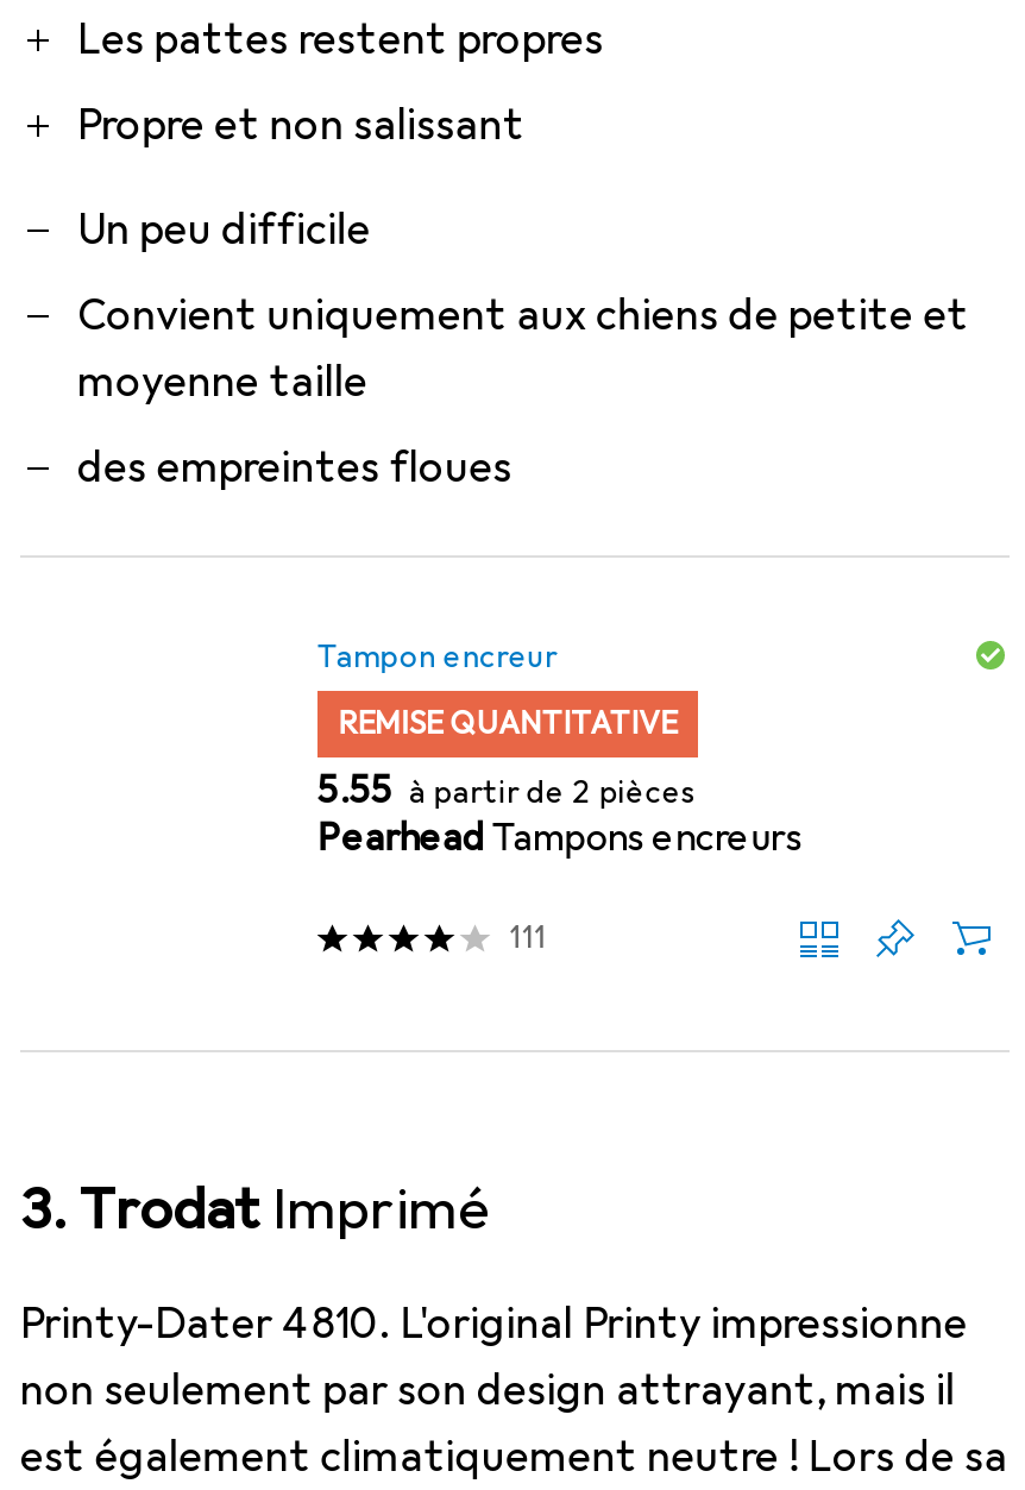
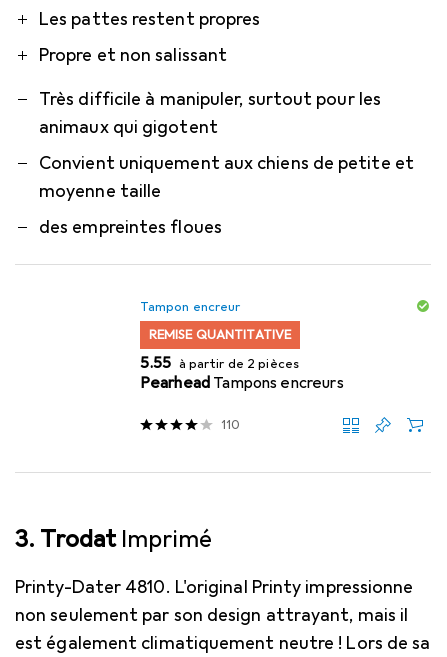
- Un peu difficile
+ Très difficile à manipuler, surtout pour les
+ animaux qui gigotent

- 111
+ 110
